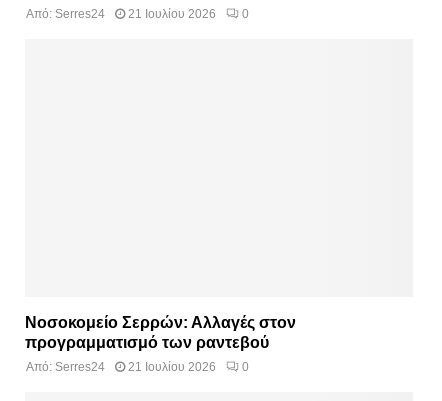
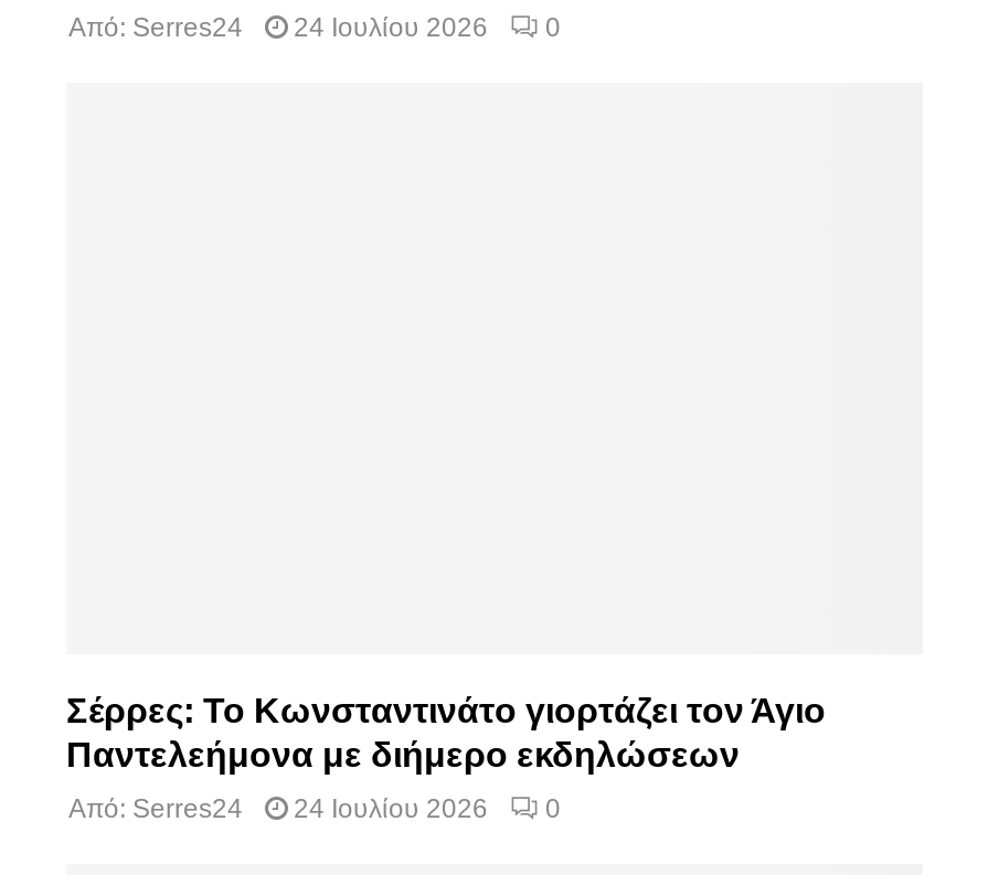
- Από: Serres24 21 Ιουλίου 2026 0
+ Από: Serres24 24 Ιουλίου 2026 0

- Νοσοκομείο Σερρών: Αλλαγές στον
- προγραμματισμό των ραντεβού
+ Σέρρες: Το Κωνσταντινάτο γιορτάζει τον Άγιο
+ Παντελεήμονα με διήμερο εκδηλώσεων

- Από: Serres24 21 Ιουλίου 2026 0
+ Από: Serres24 24 Ιουλίου 2026 0
